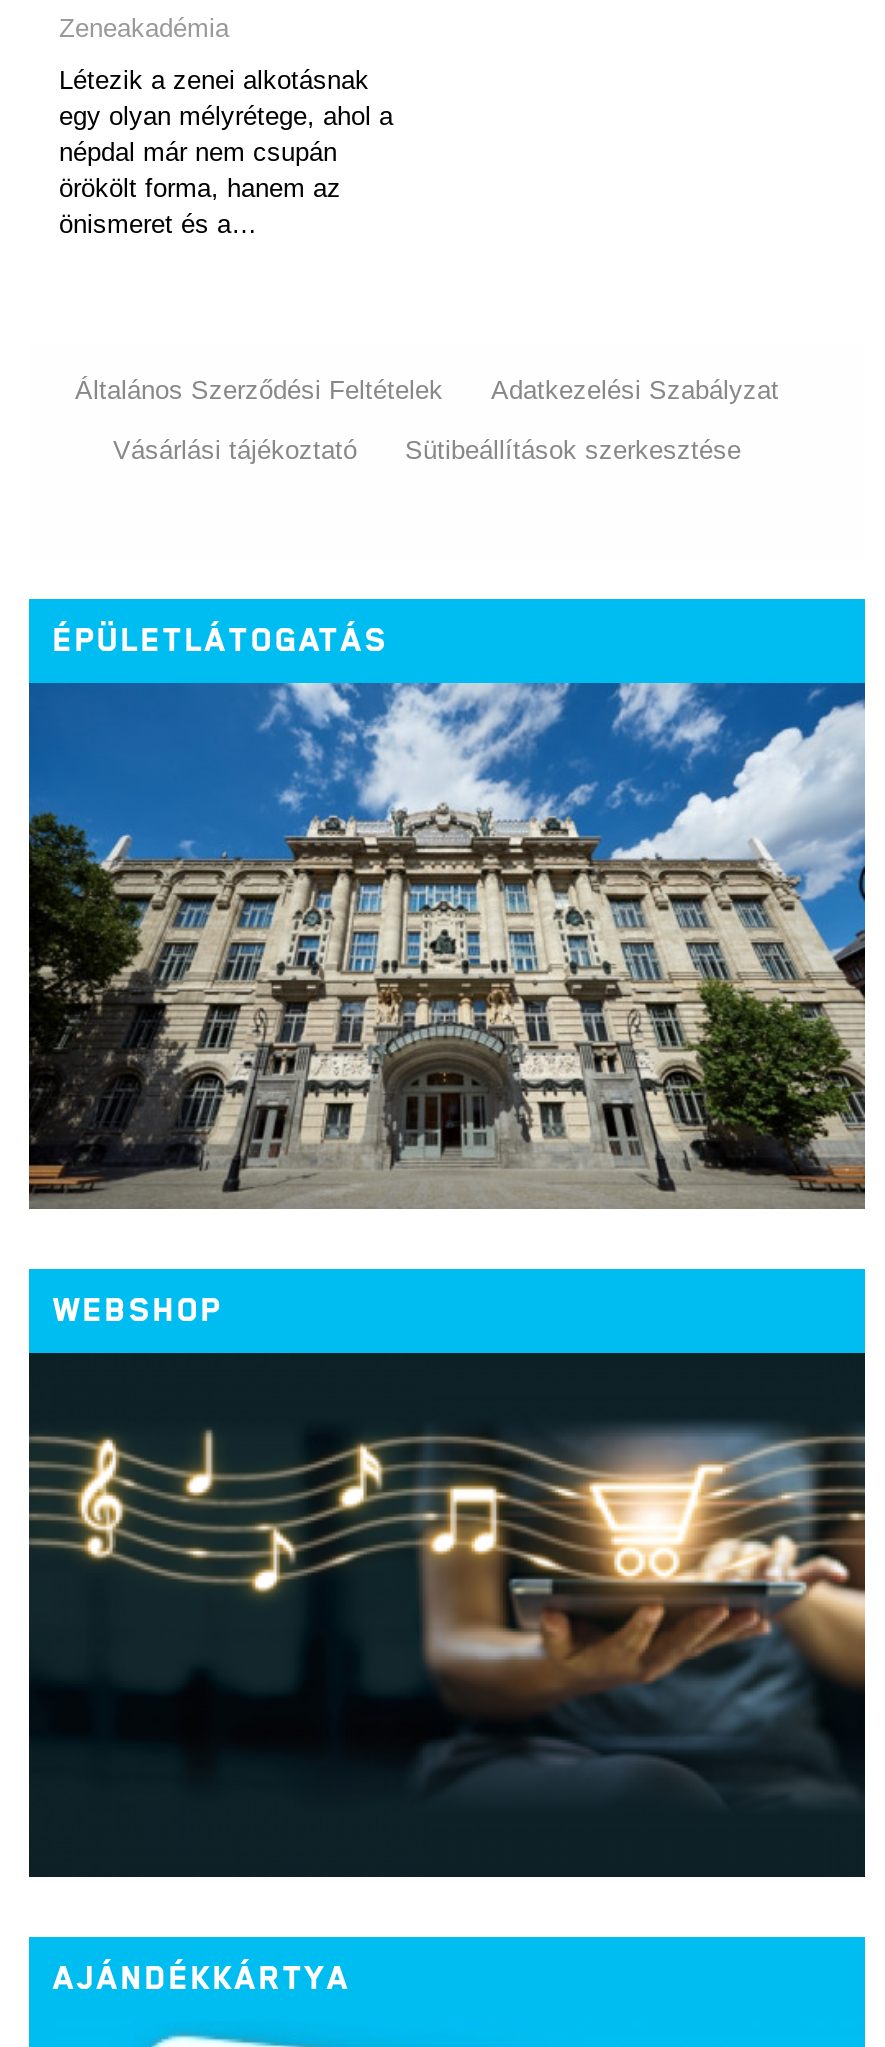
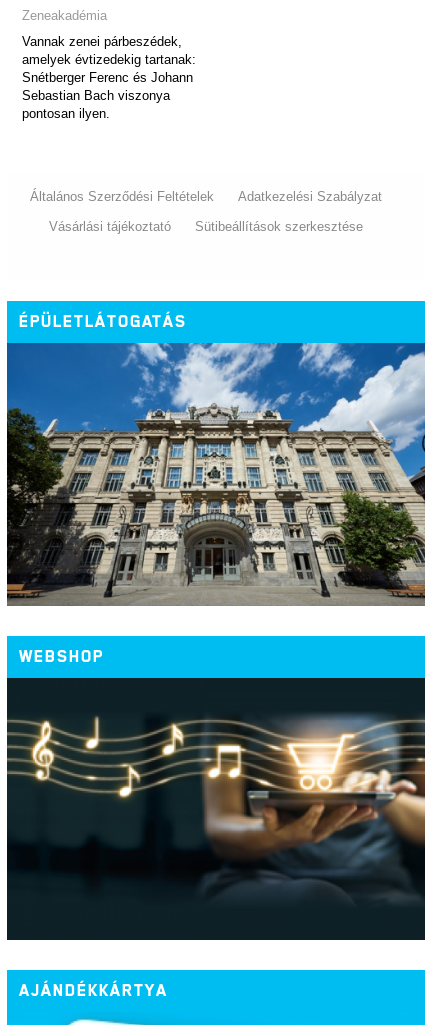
- Létezik a zenei alkotásnak
- egy olyan mélyrétege, ahol a
- népdal már nem csupán
- örökölt forma, hanem az
- önismeret és a…
+ Vannak zenei párbeszédek,
+ amelyek évtizedekig tartanak:
+ Snétberger Ferenc és Johann
+ Sebastian Bach viszonya
+ pontosan ilyen.
